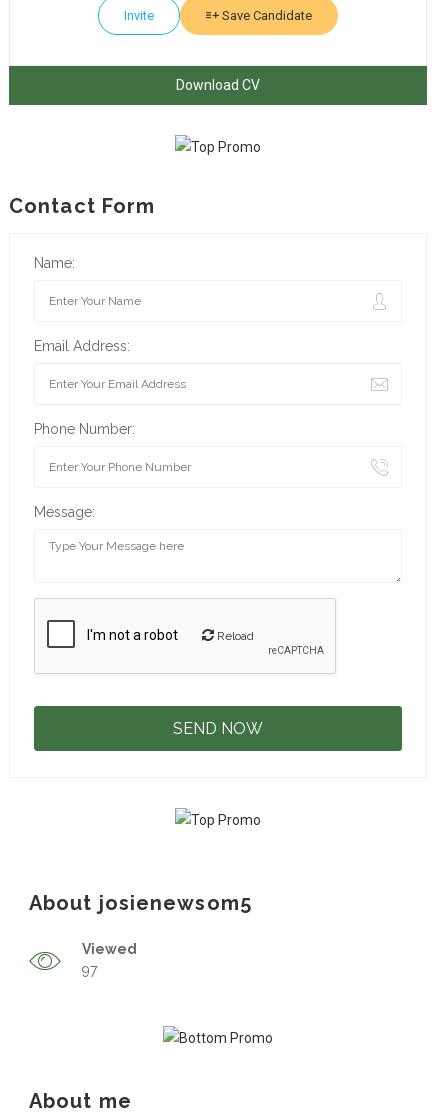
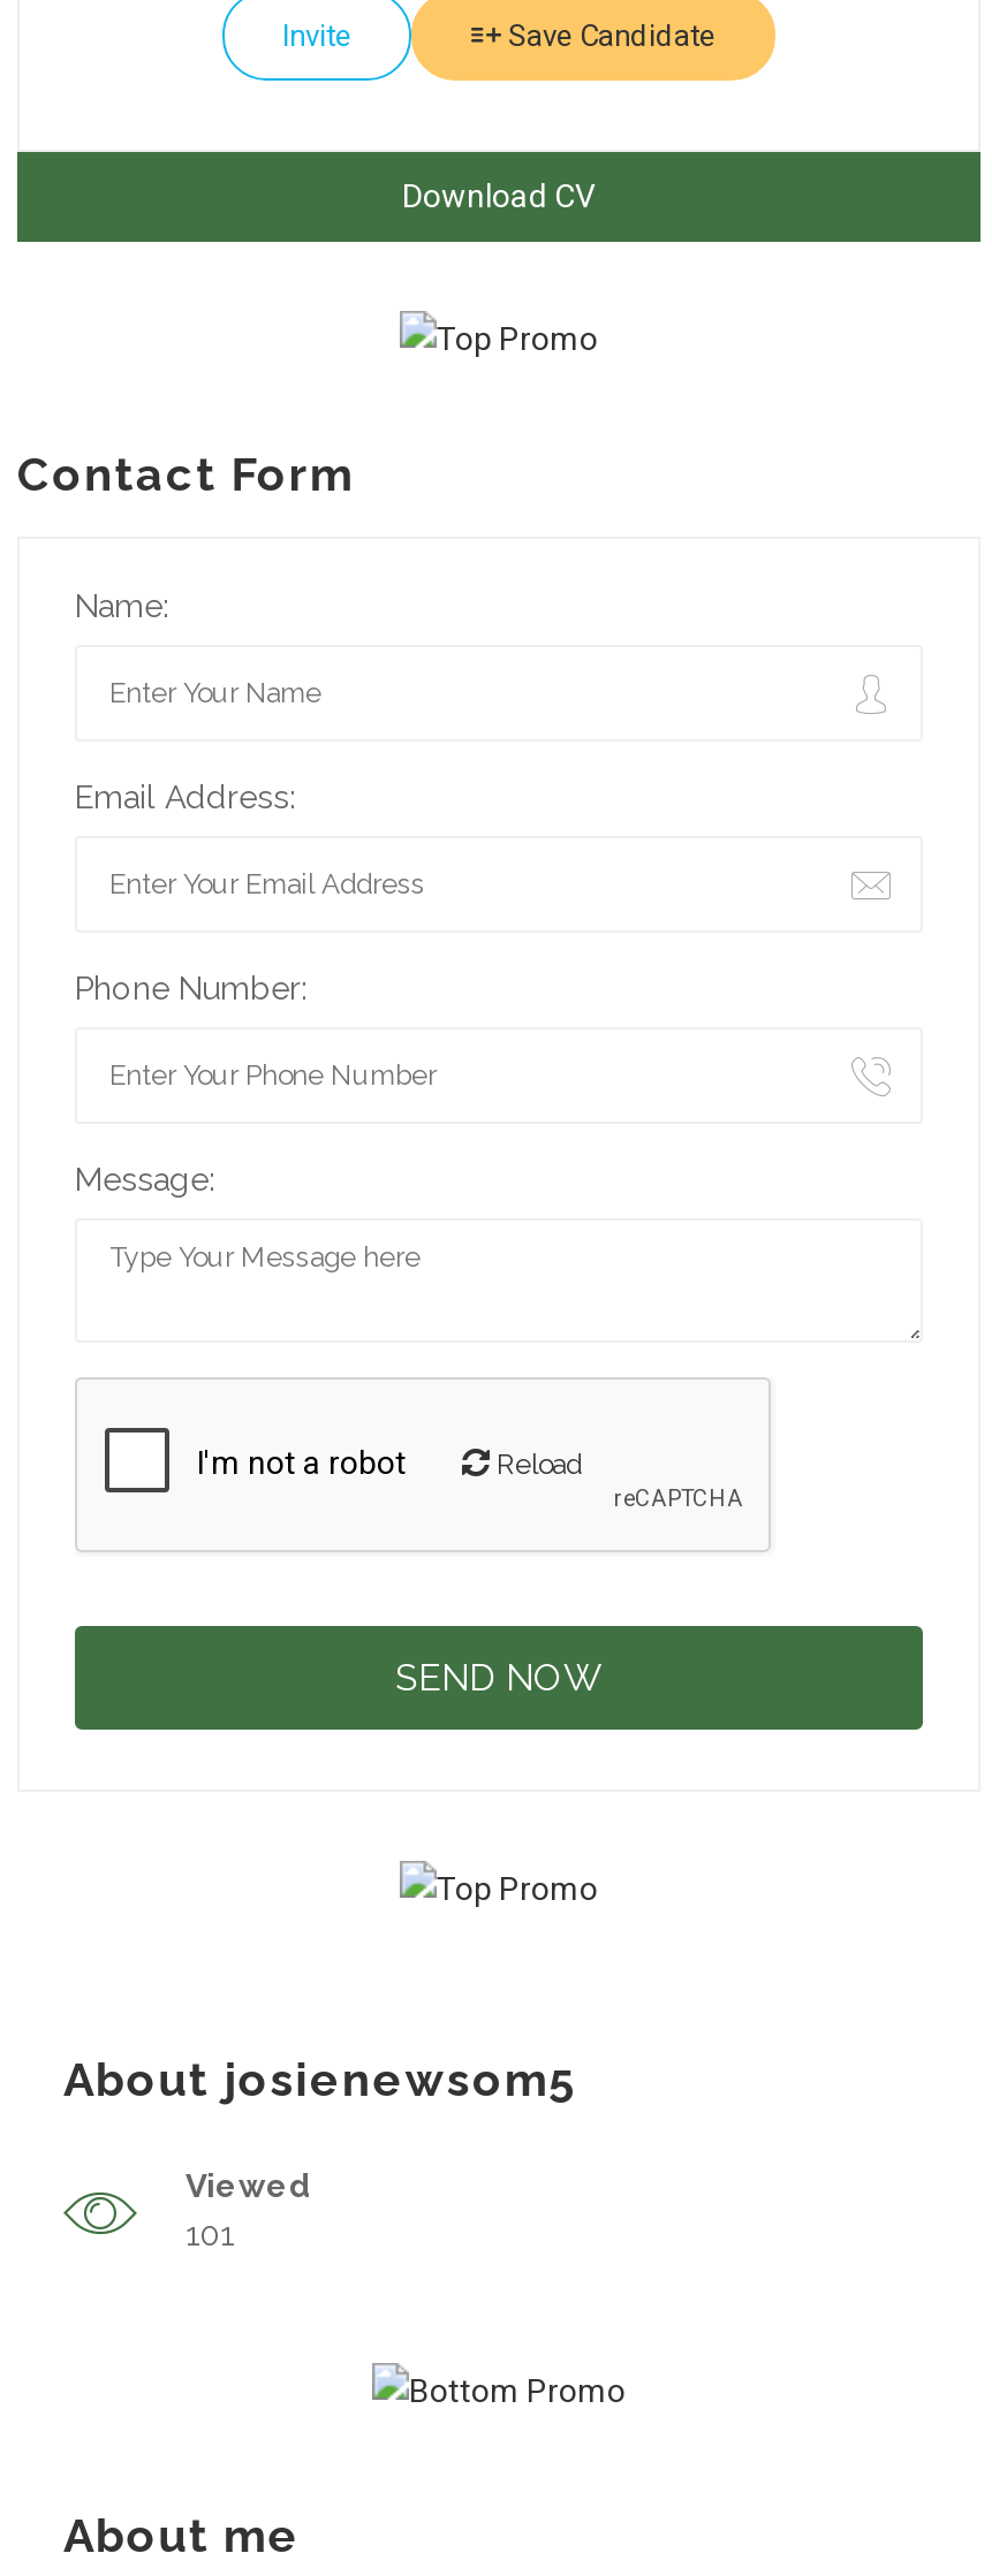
- 97
+ 101
